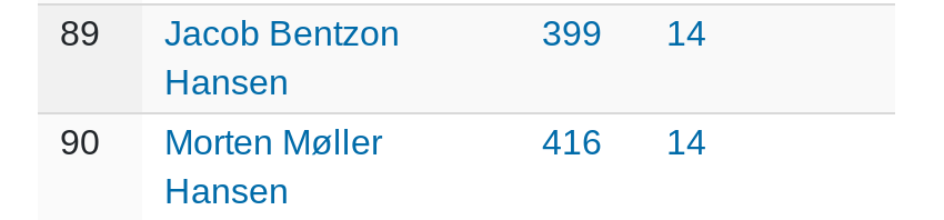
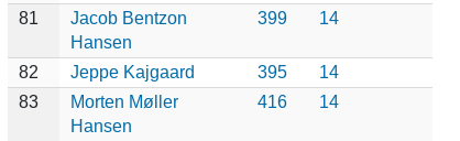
- 89 Jacob Bentzon
+ 81 Jacob Bentzon

- 90
+ 82
+ Jeppe Kajgaard
+ 395
+ 14
+ 83
